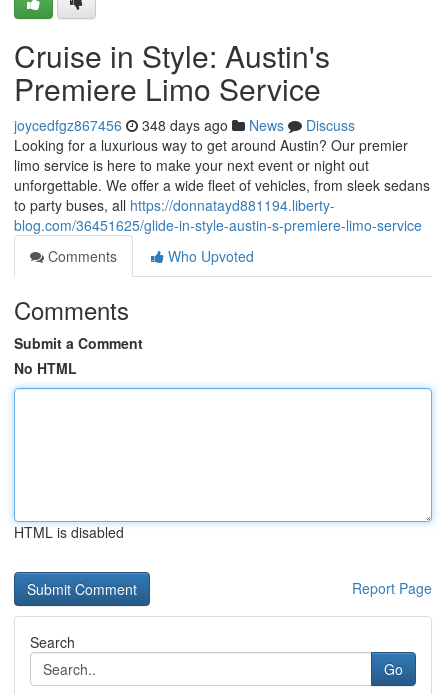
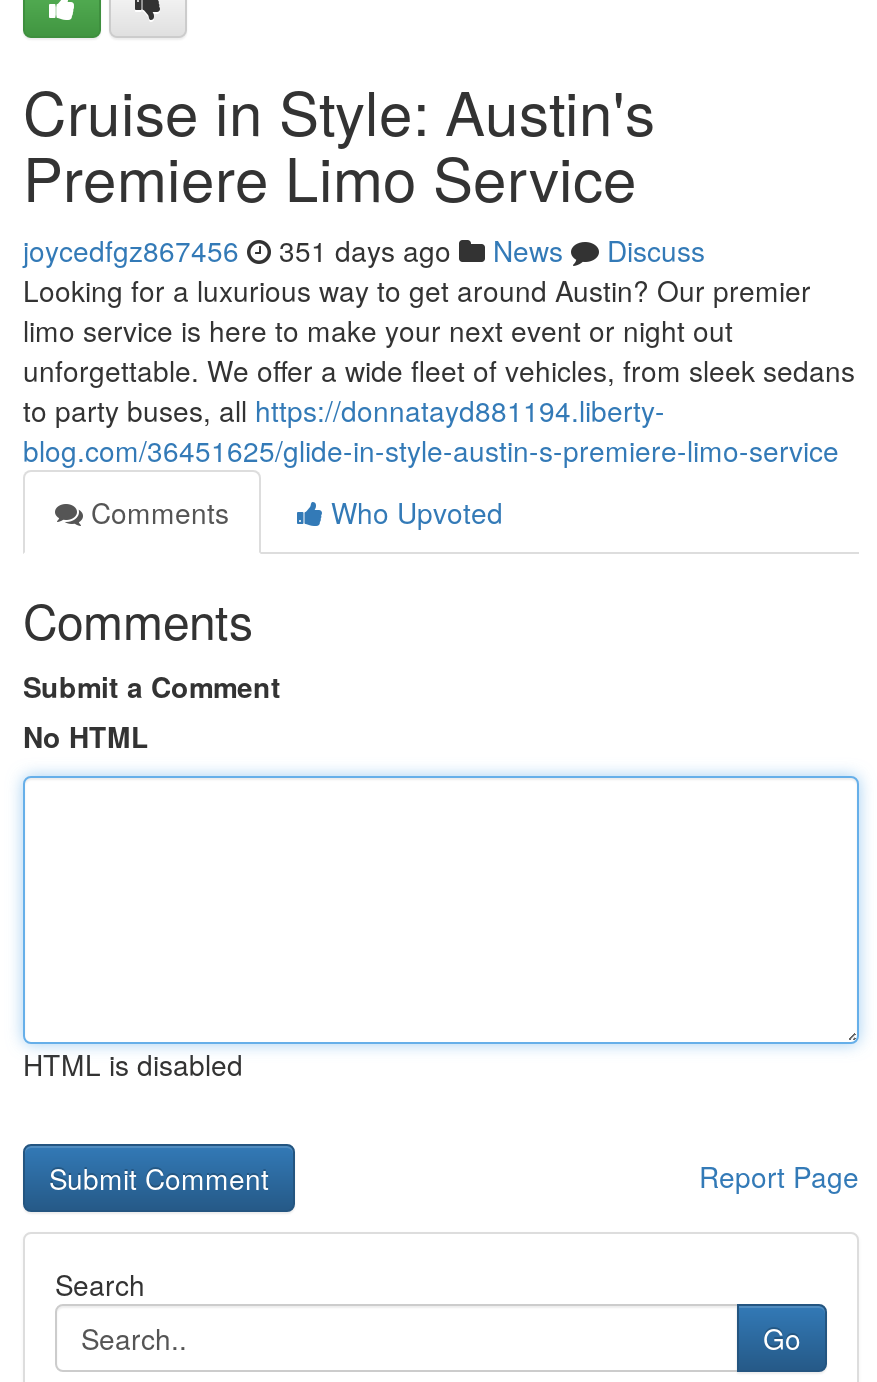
- joycedfgz867456 348 days ago News Discuss
+ joycedfgz867456 351 days ago News Discuss
